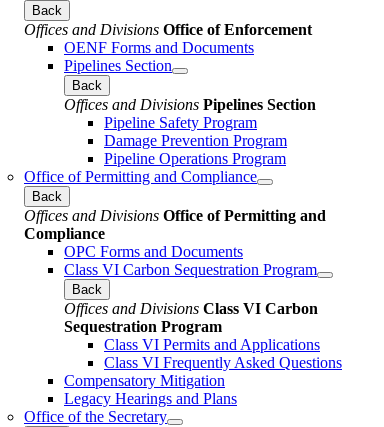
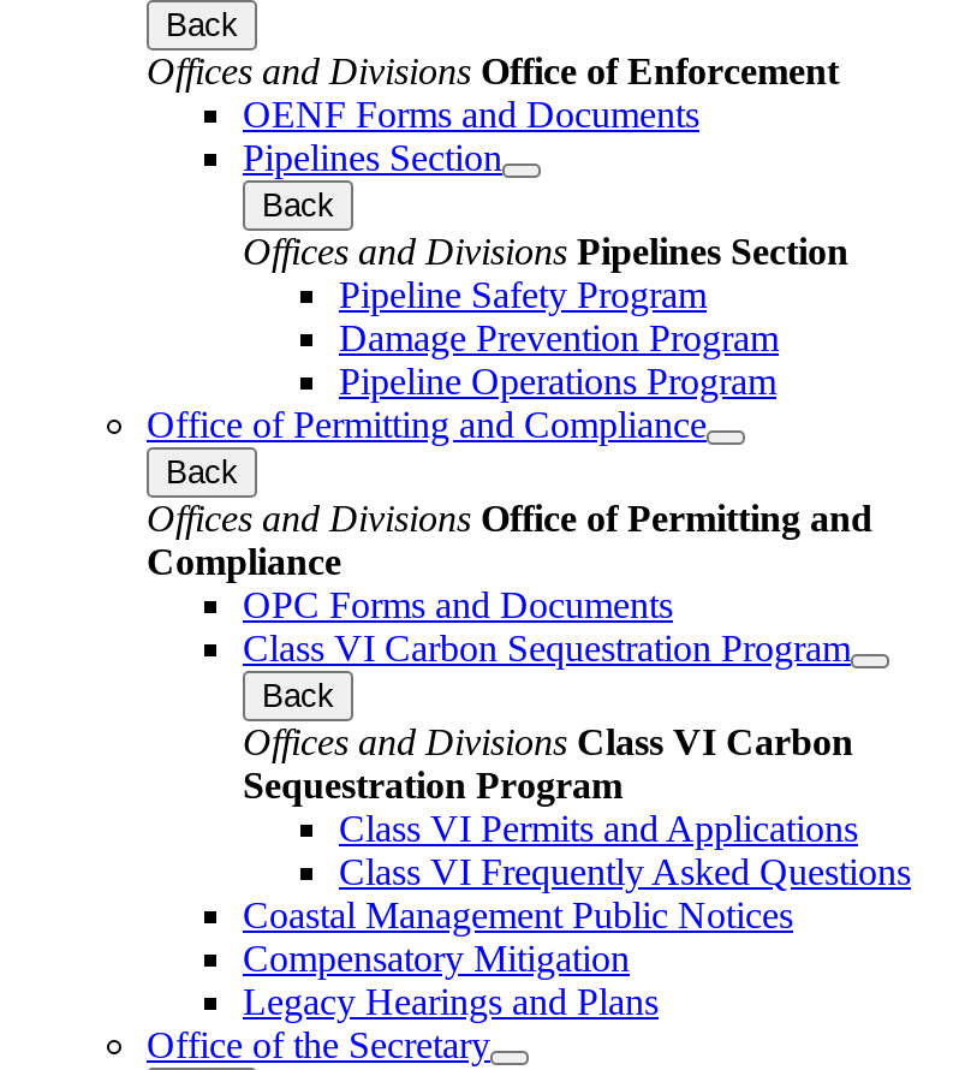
+ Coastal Management Public Notices
